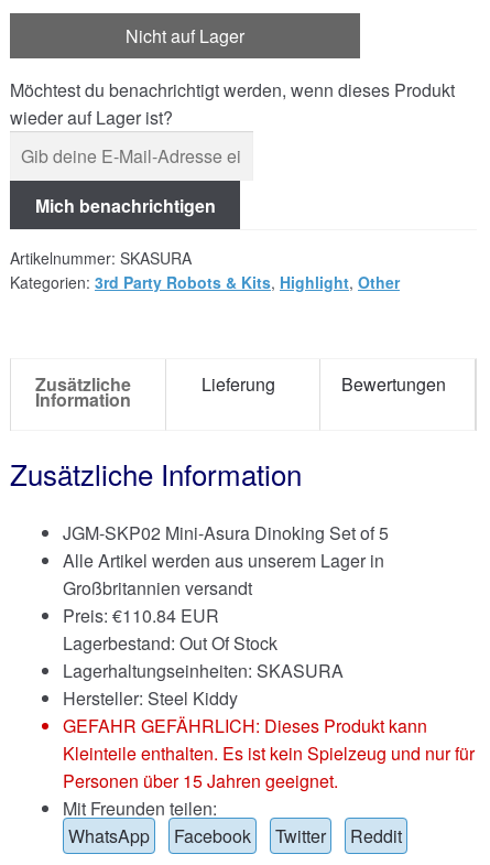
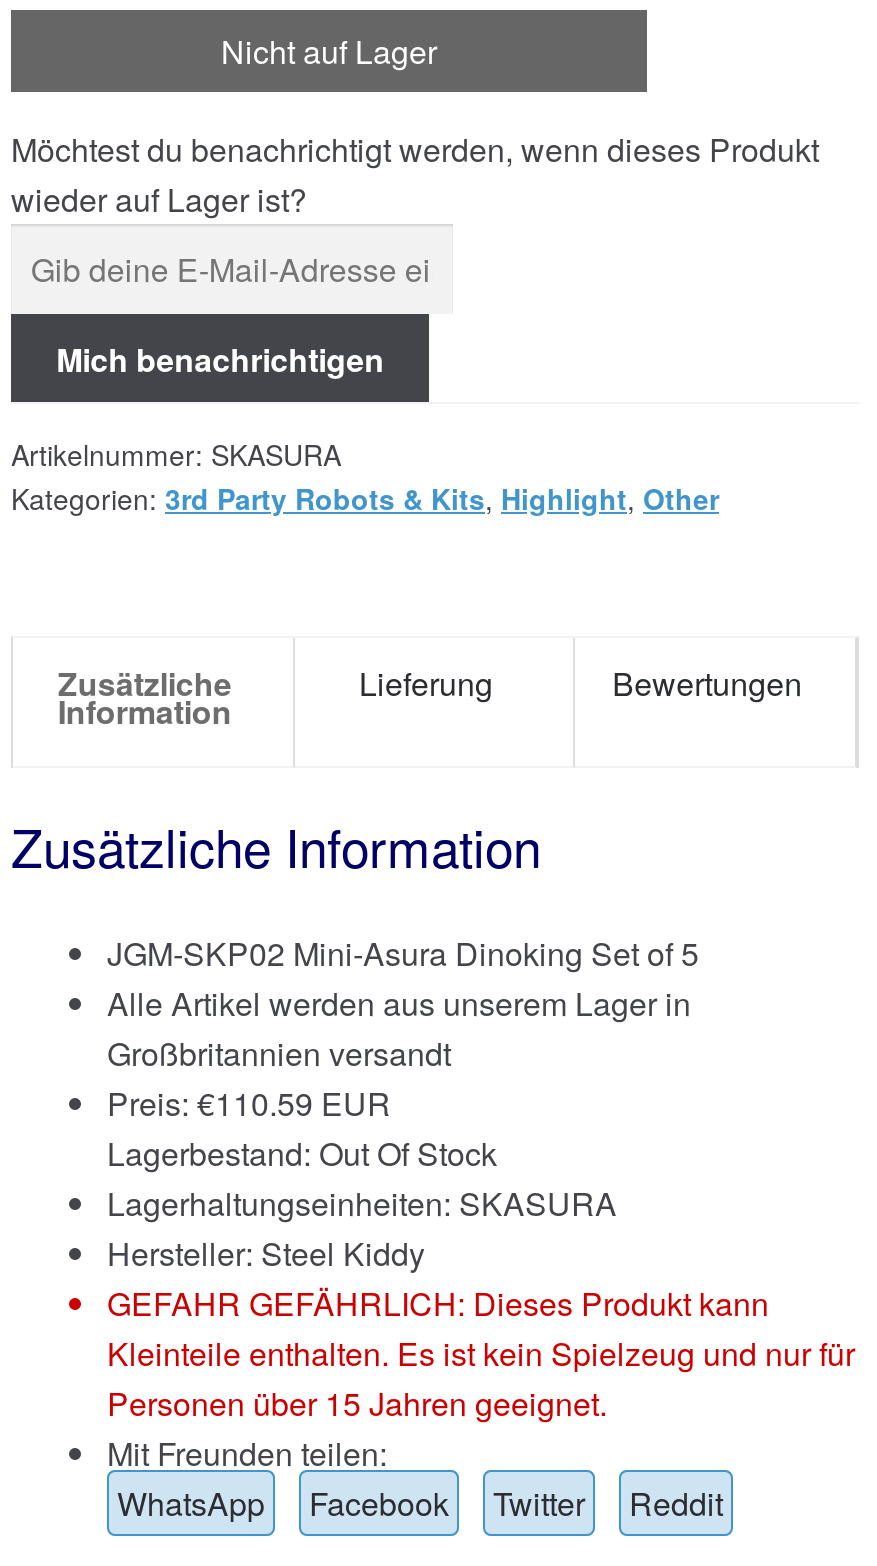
- Preis: €110.84 EUR
+ Preis: €110.59 EUR
